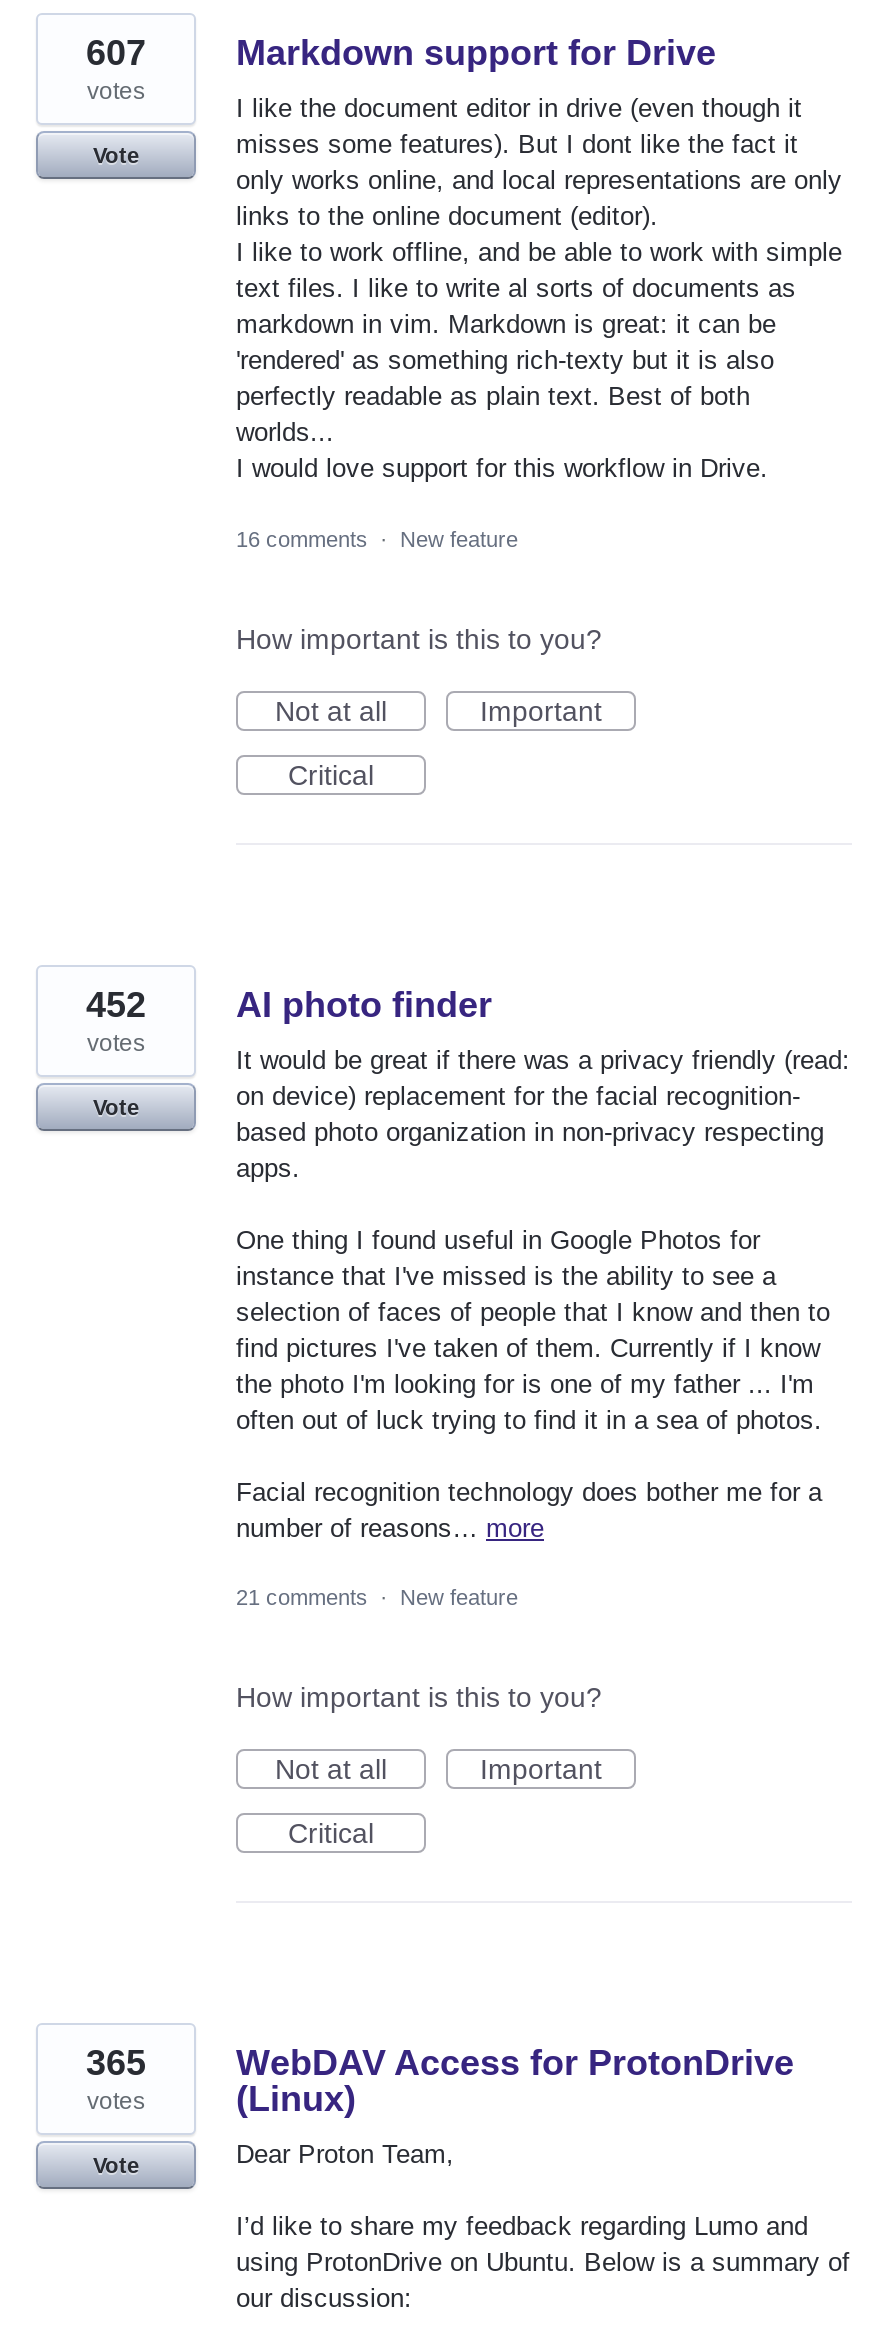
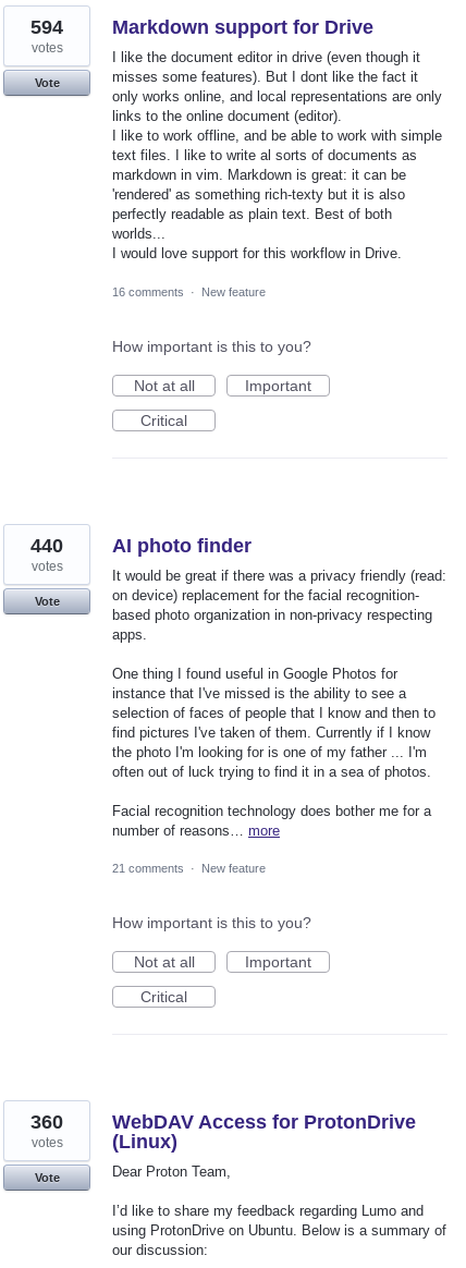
- 607
+ 594

- 452
+ 440

- 365
+ 360
